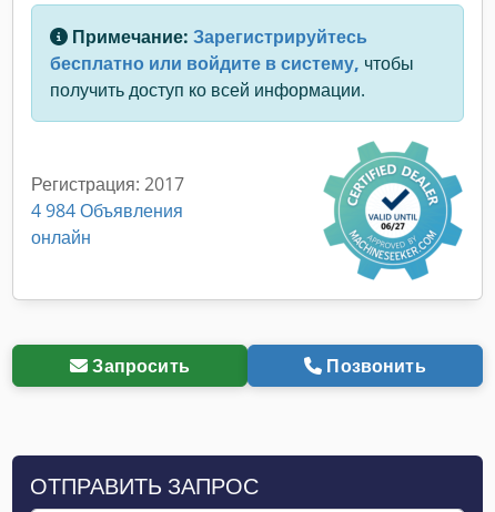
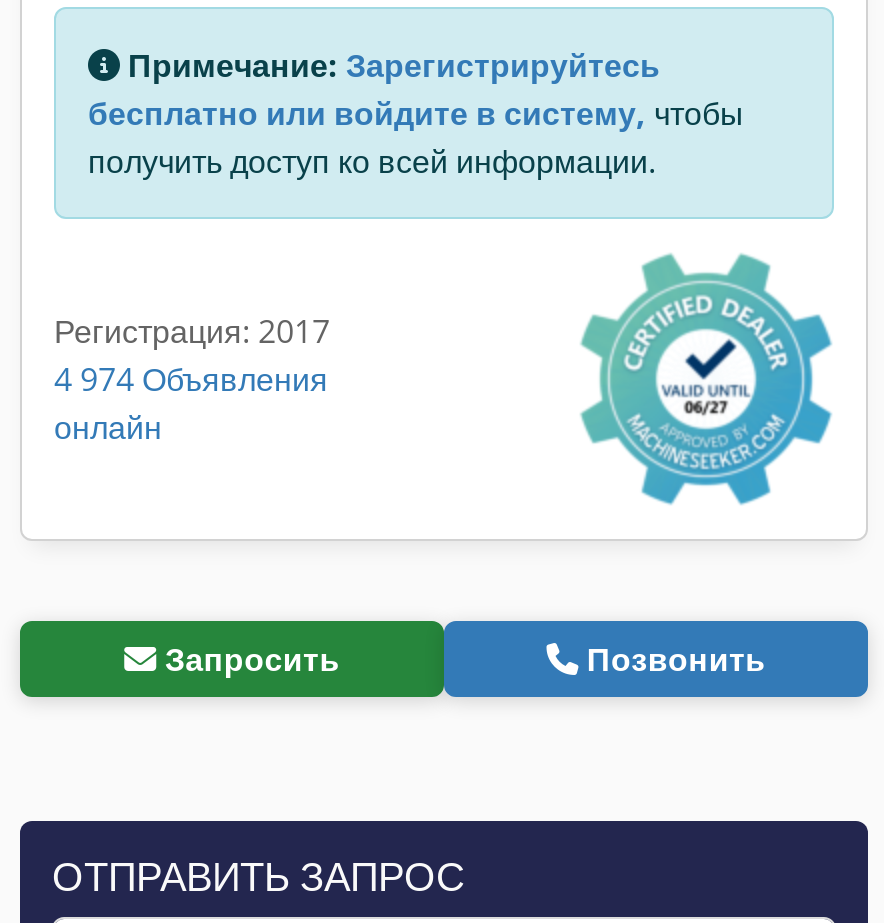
- 4 984 Объявления
+ 4 974 Объявления
